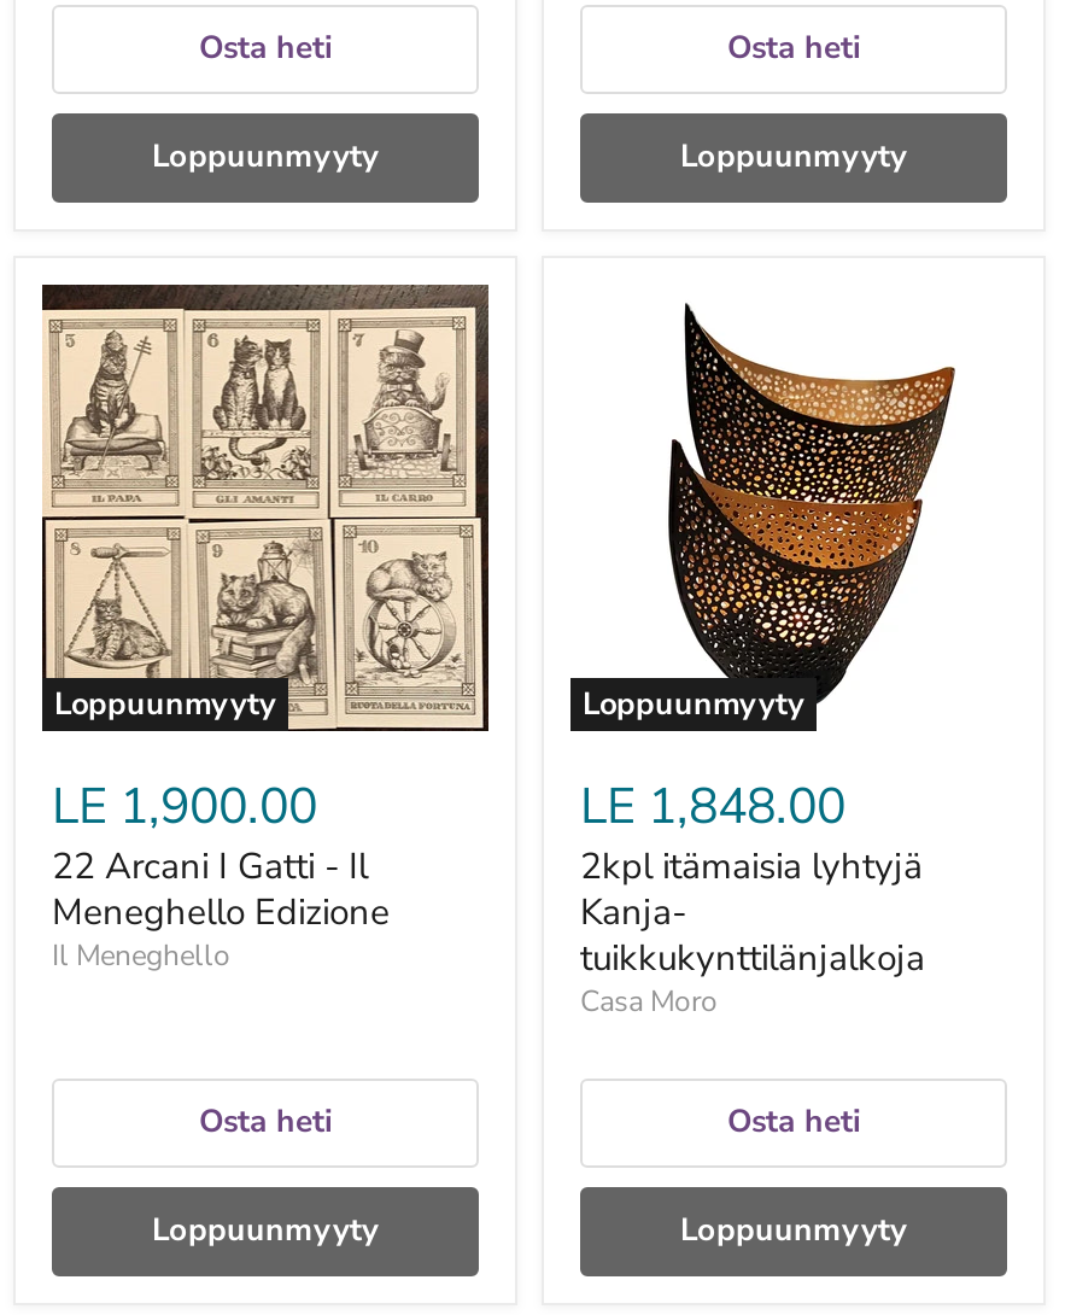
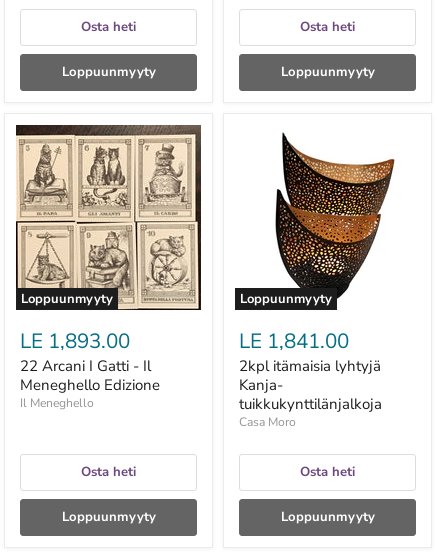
- LE 1,900.00
+ LE 1,893.00

- LE 1,848.00
+ LE 1,841.00
